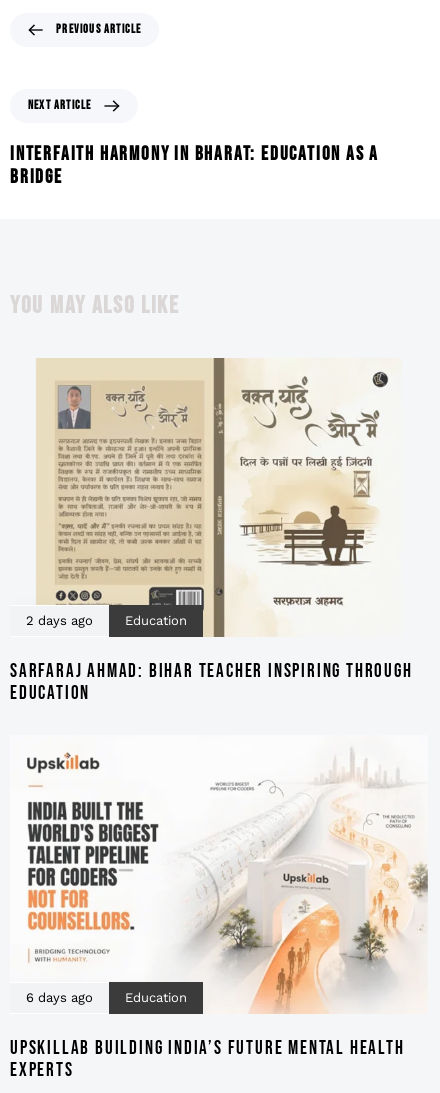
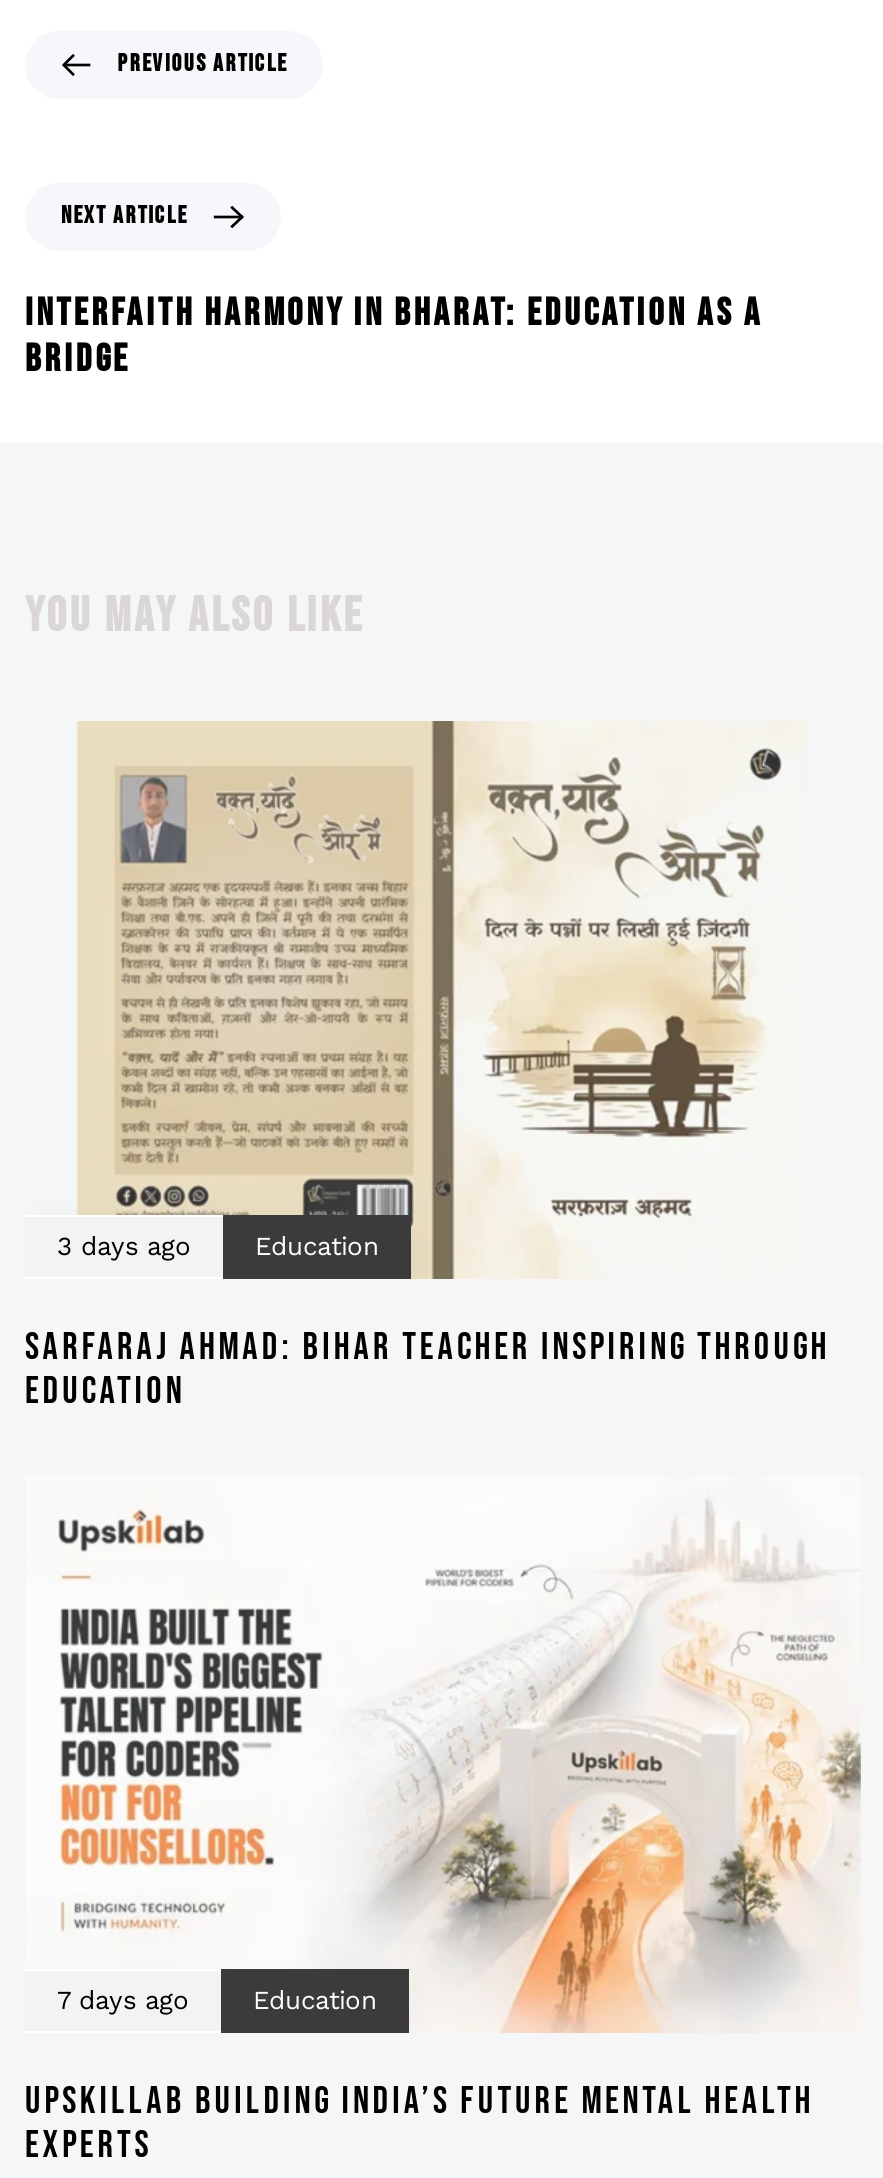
- 2 days ago
+ 3 days ago

- 6 days ago
+ 7 days ago
